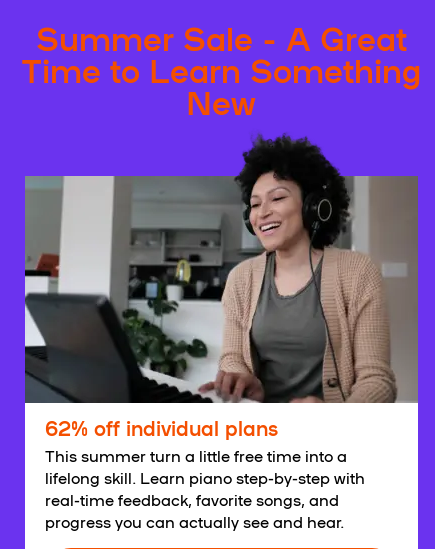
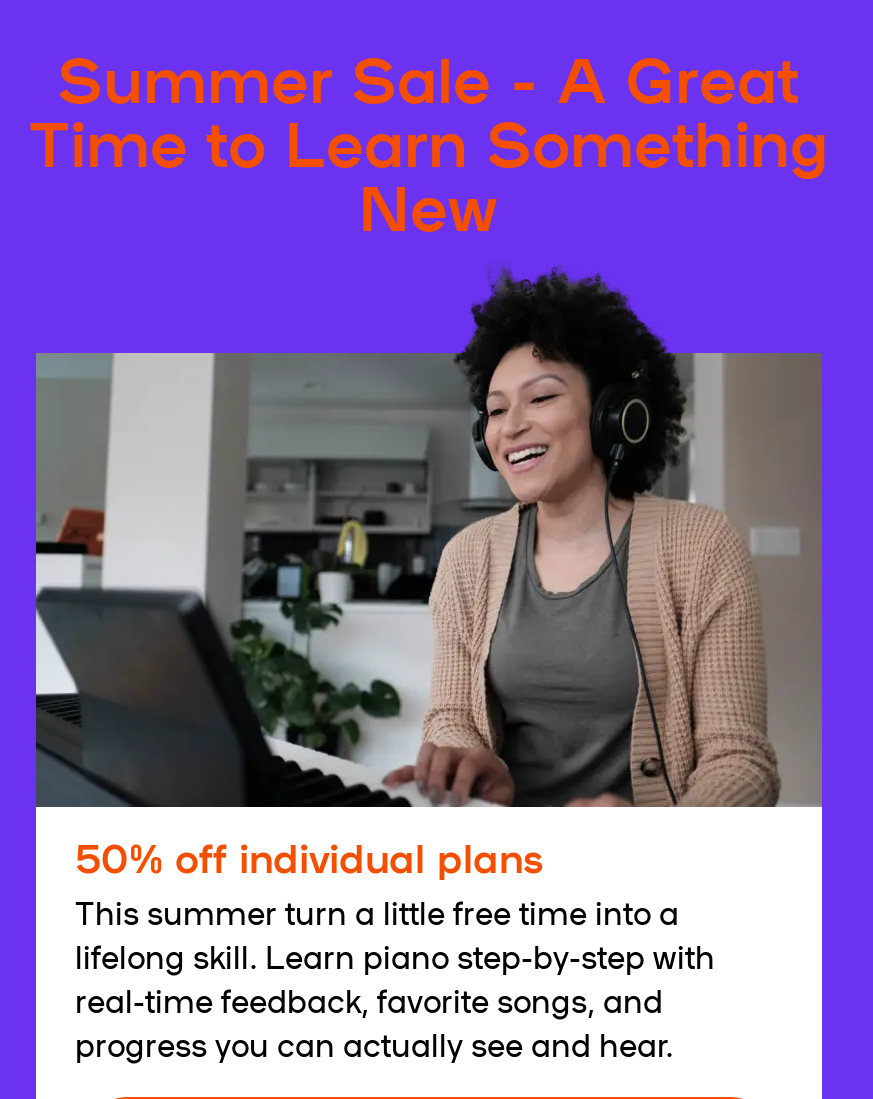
- 62% off individual plans
+ 50% off individual plans
